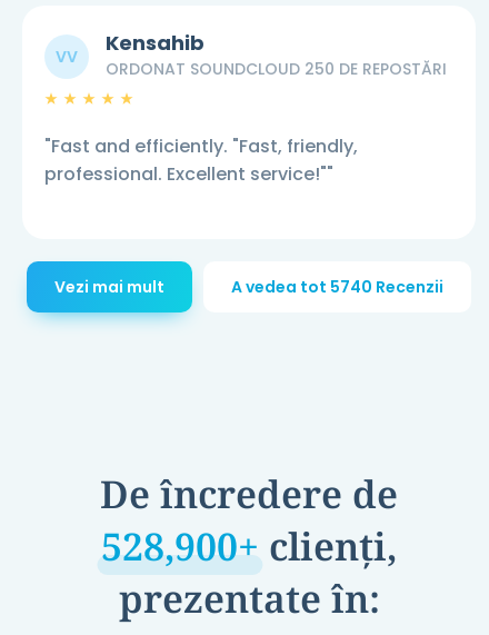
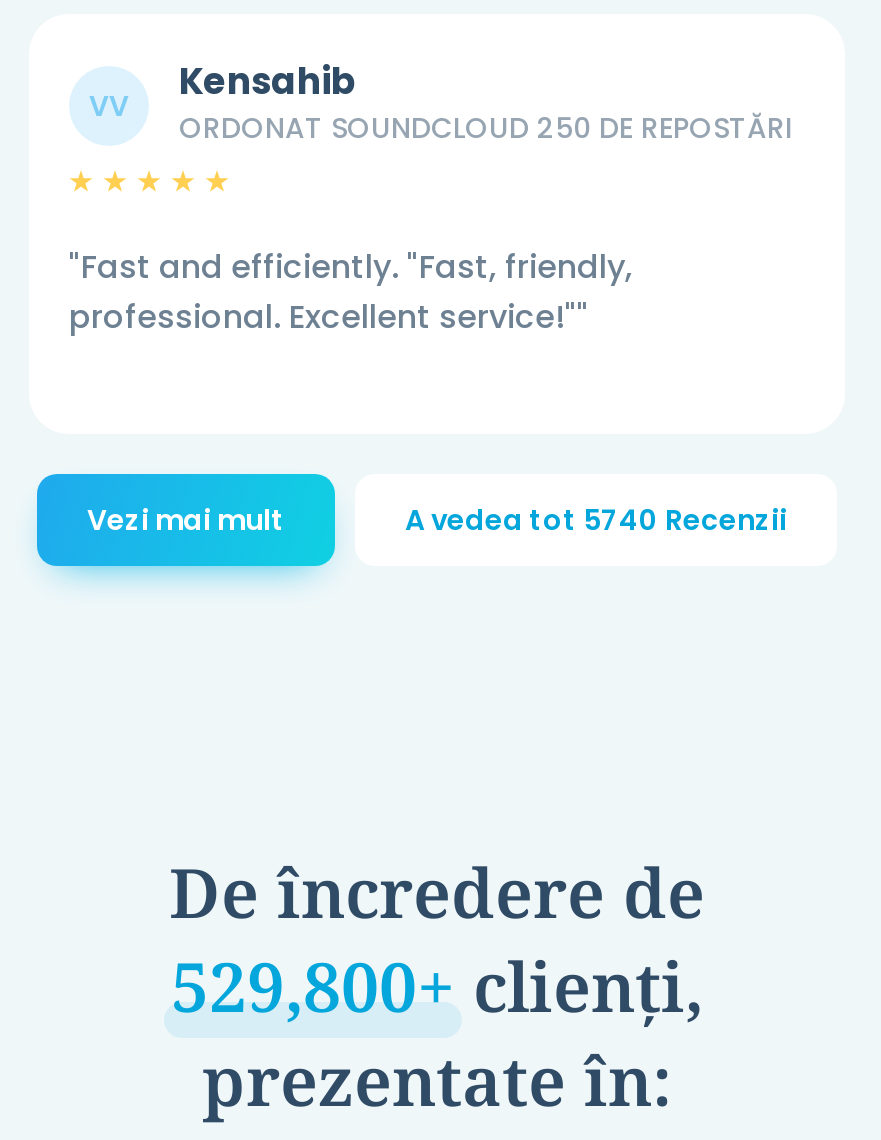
- 528,900+ clienți,
+ 529,800+ clienți,
